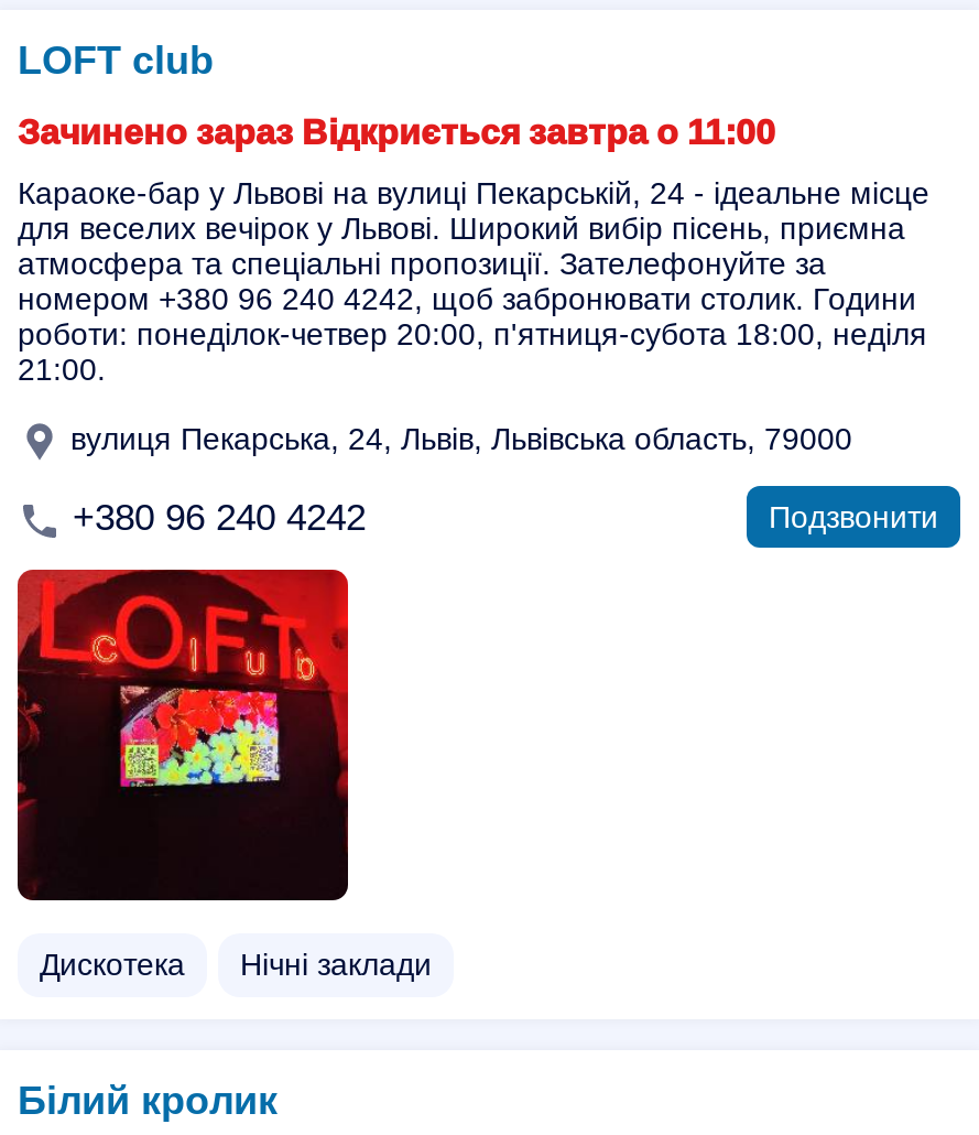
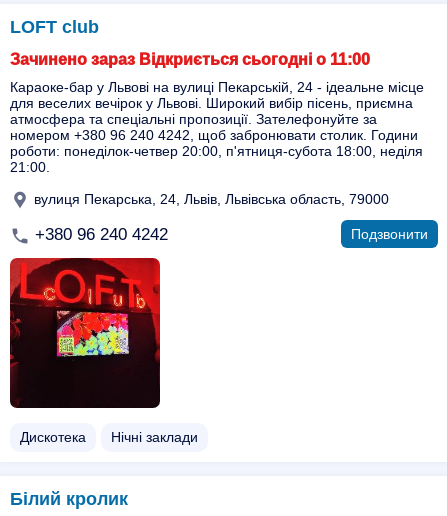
- Зачинено зараз Відкриється завтра о 11:00
+ Зачинено зараз Відкриється сьогодні о 11:00
